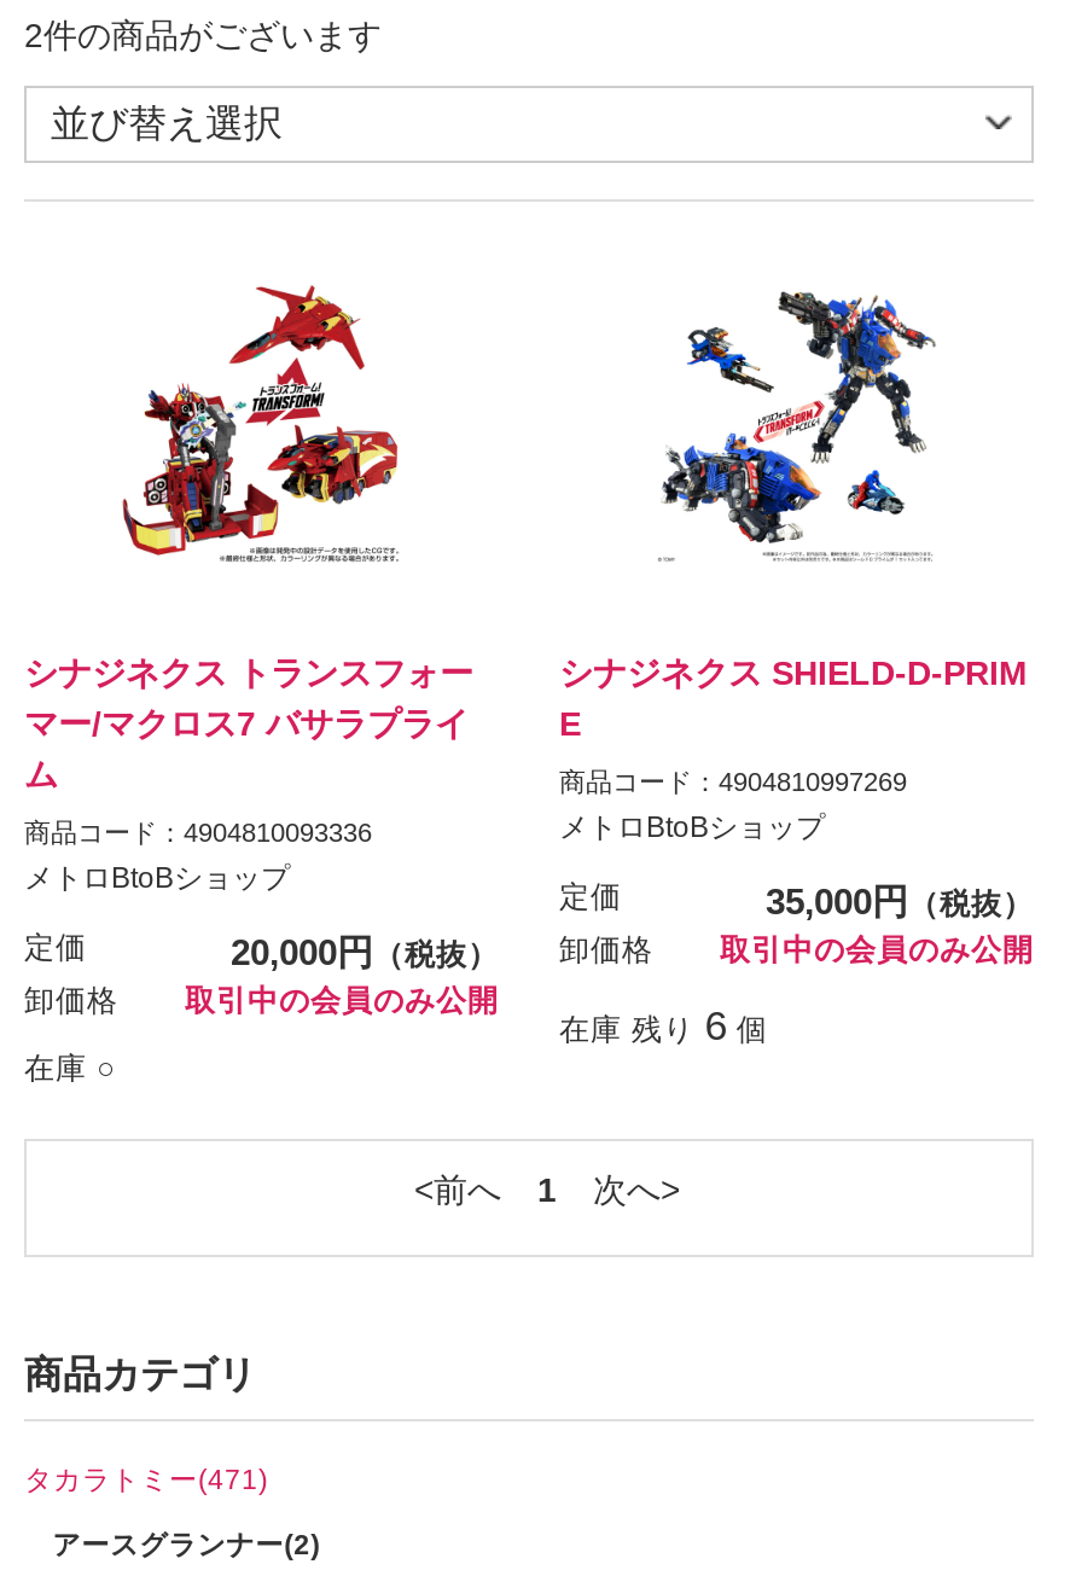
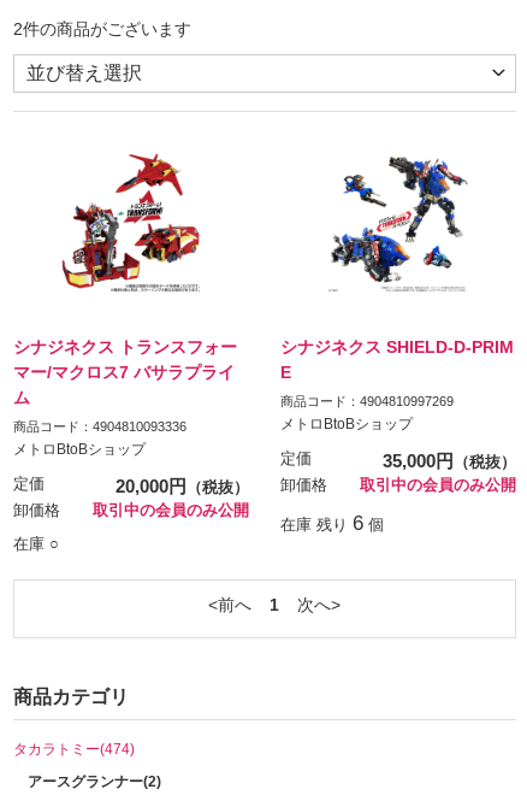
- タカラトミー(471)
+ タカラトミー(474)
